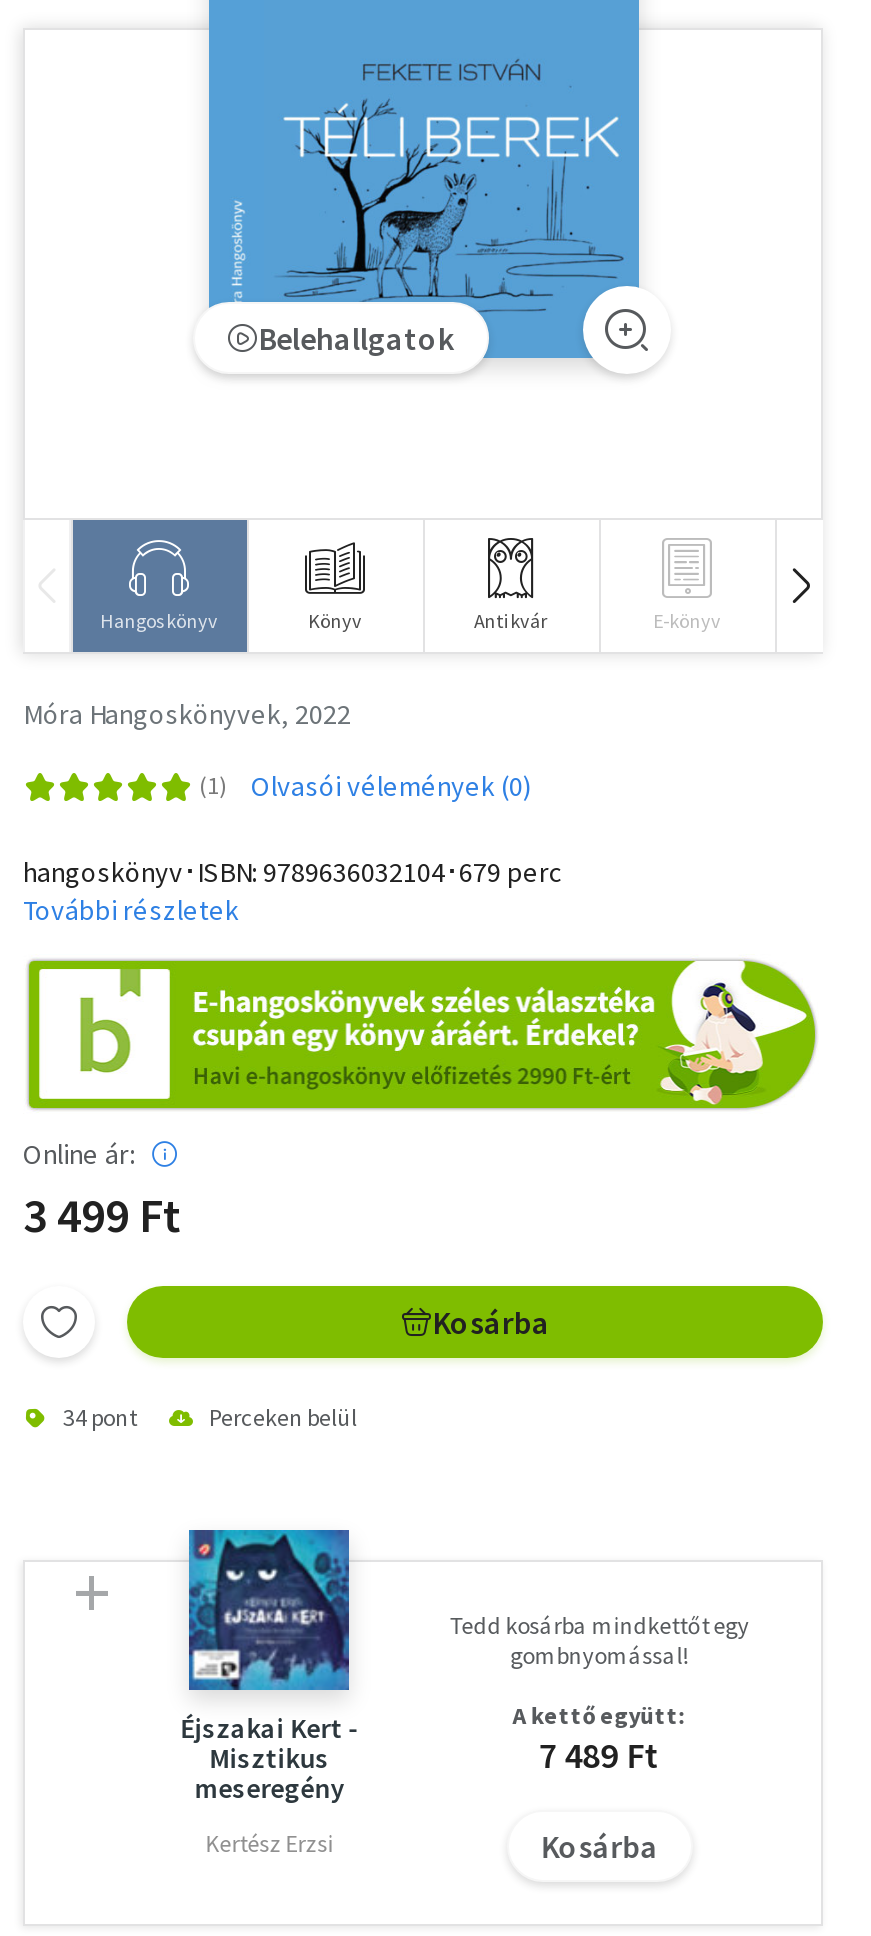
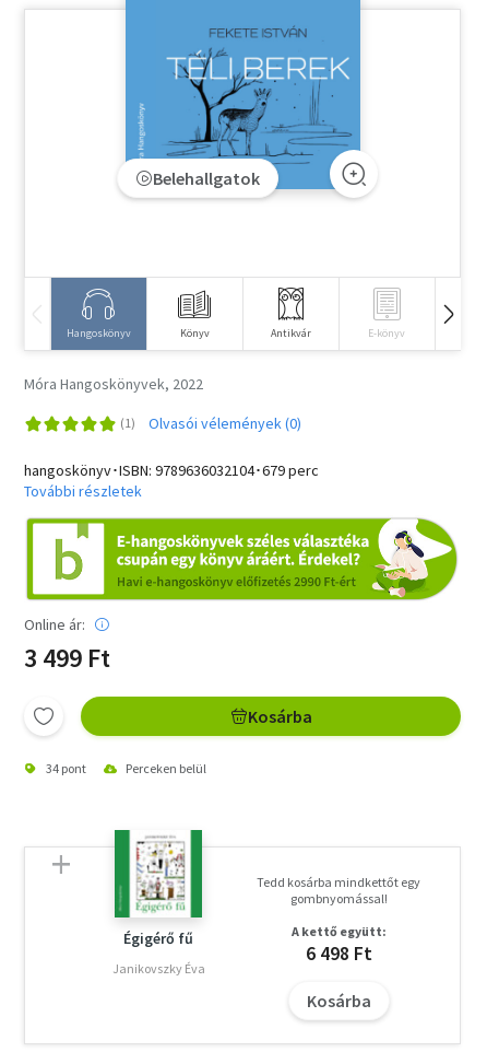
- [image]
- Éjszakai Kert -
- Misztikus
- meseregény
+ [image]
+ Égigérő fű

- 7 489 Ft
+ 6 498 Ft

- Kertész Erzsi
+ Janikovszky Éva
